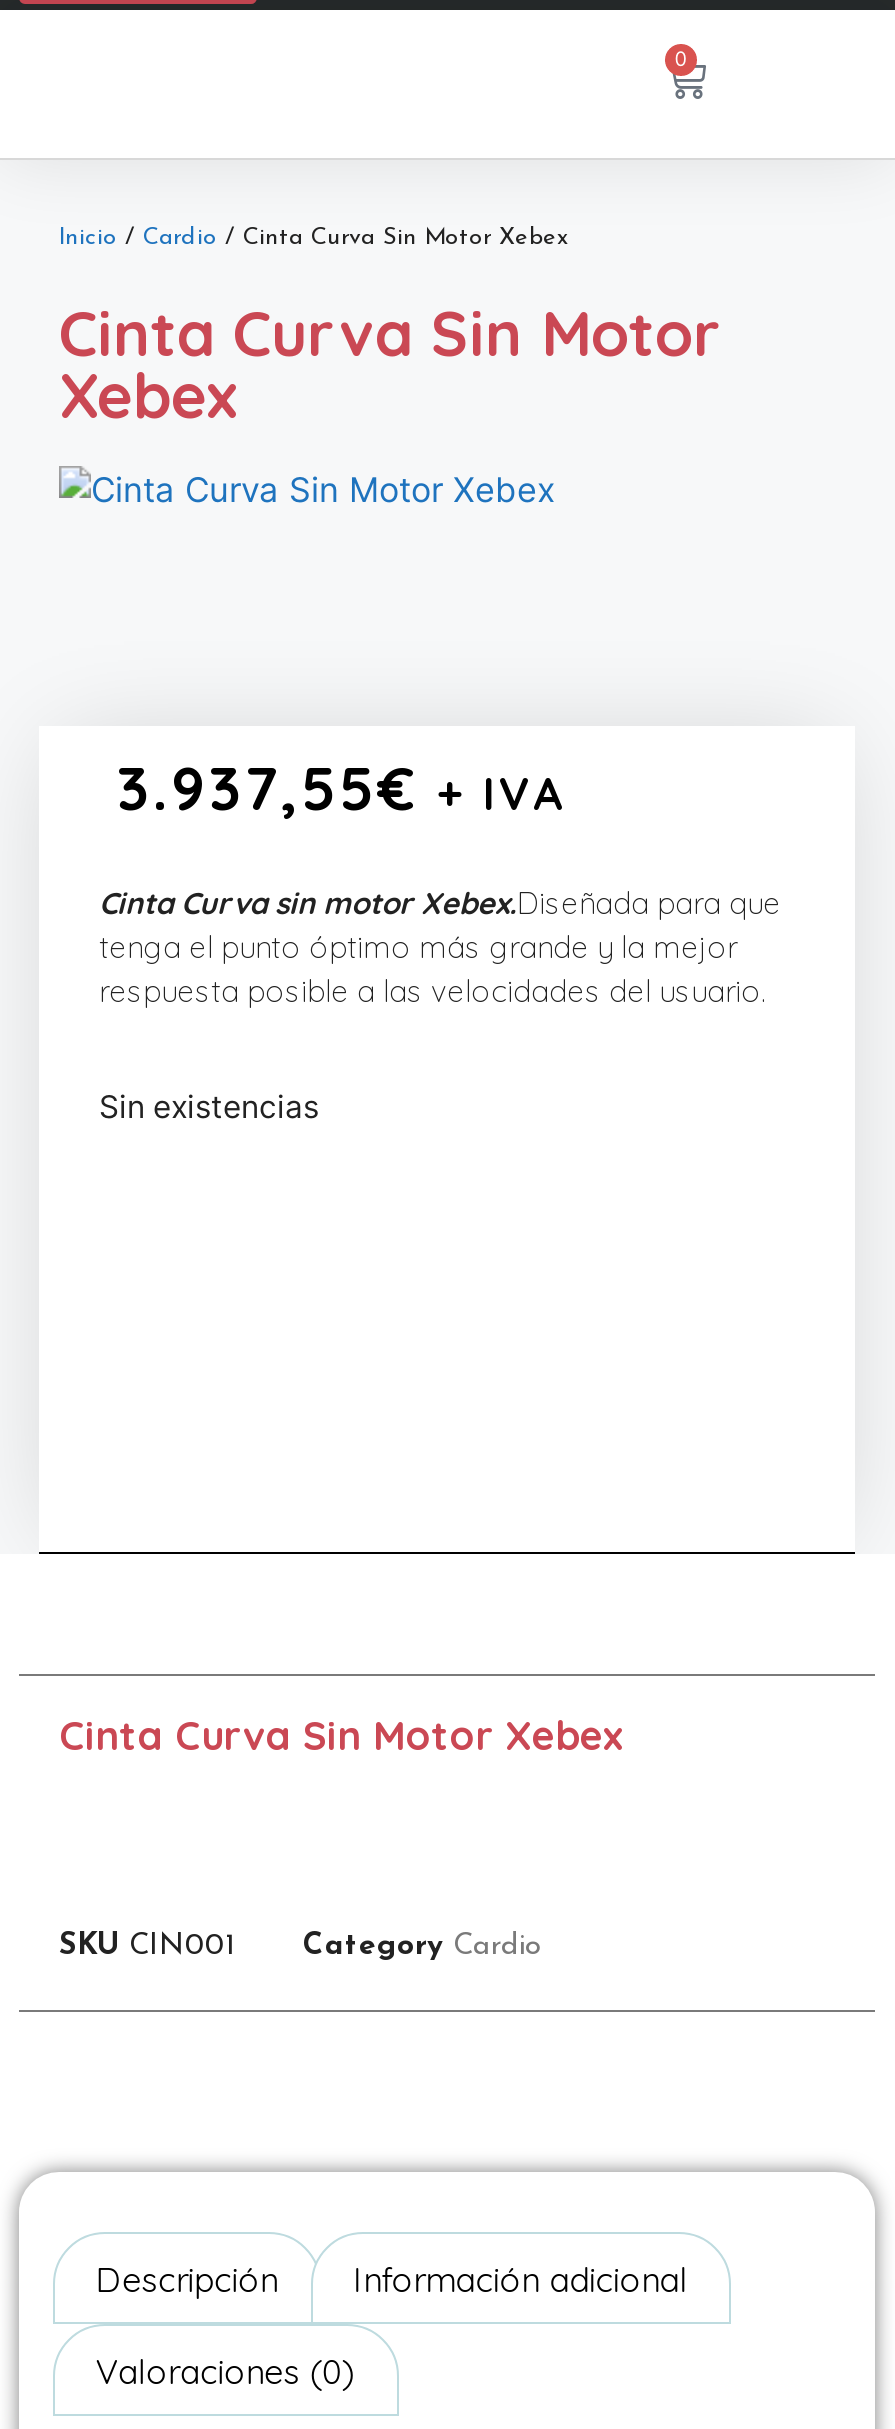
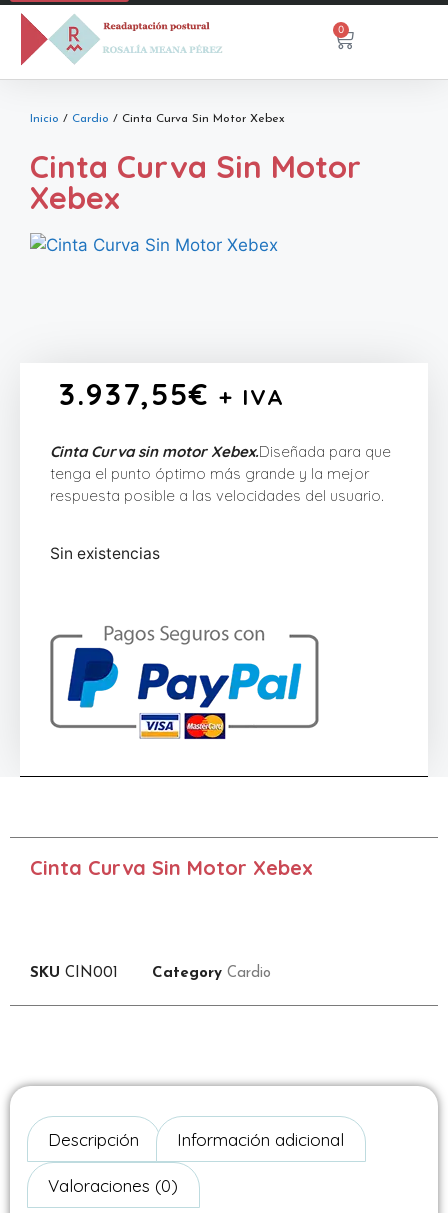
+ [image]

+ [image]
